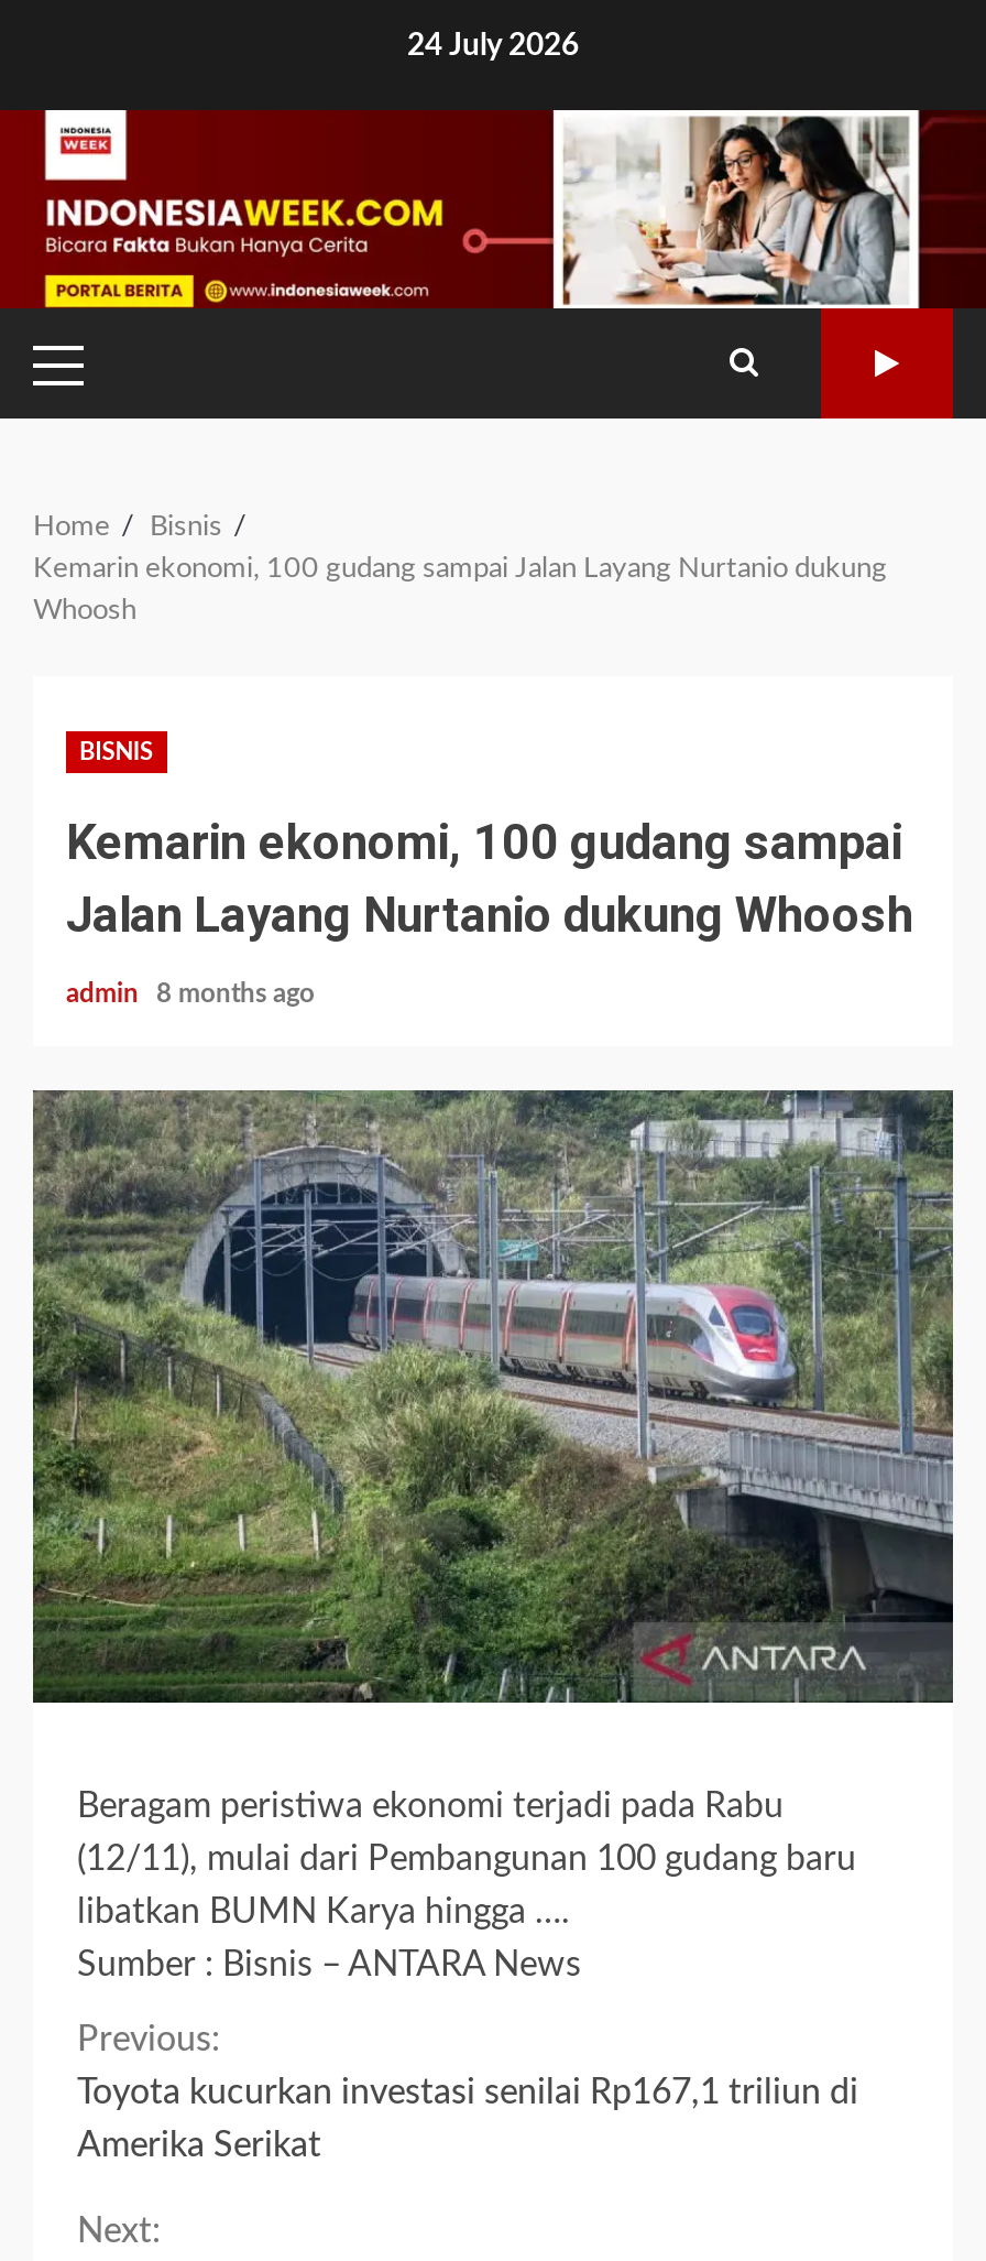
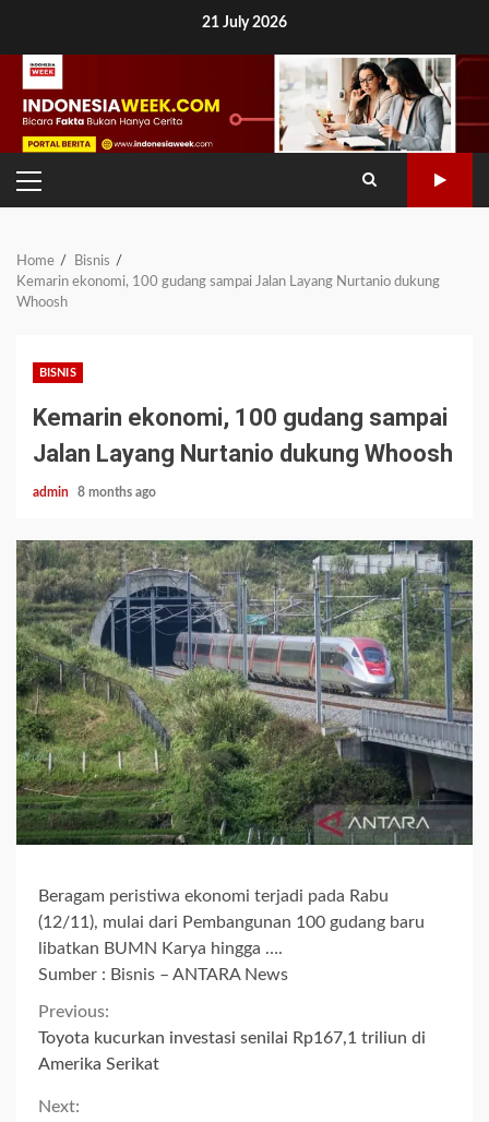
- 24 July 2026
+ 21 July 2026
